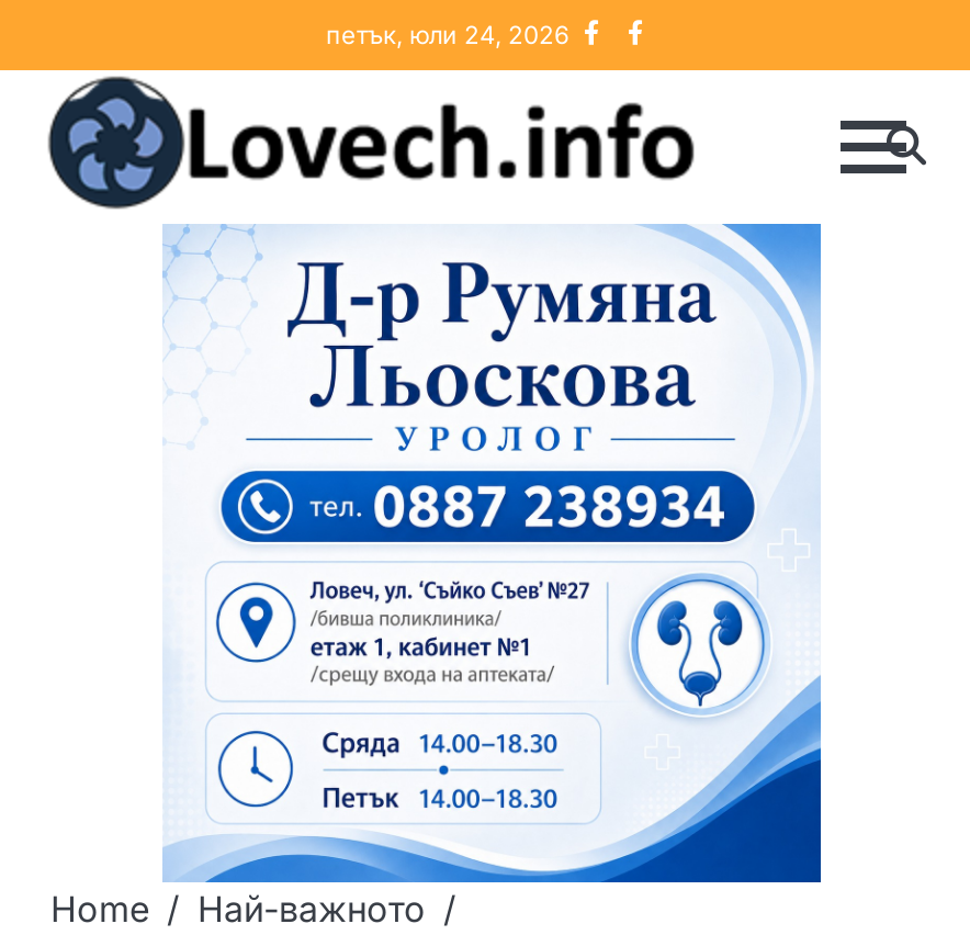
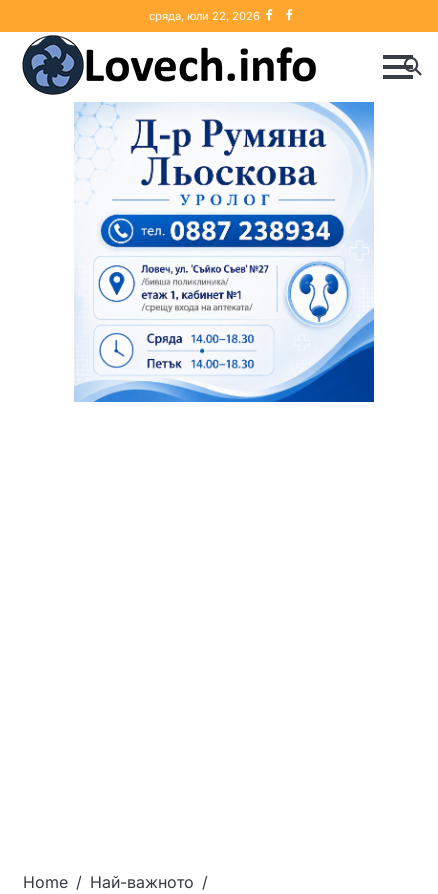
- петък, юли 24, 2026
+ сряда, юли 22, 2026
